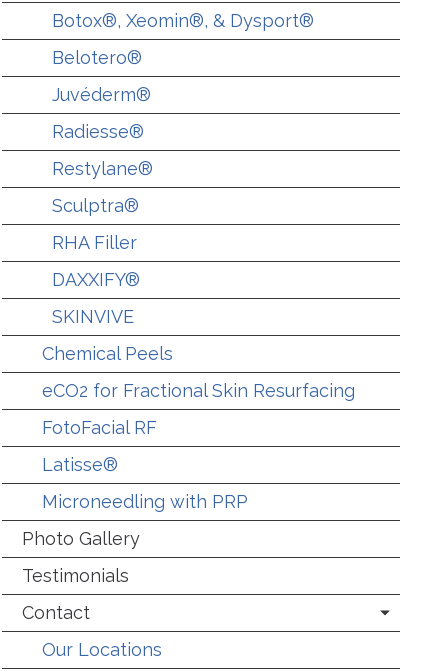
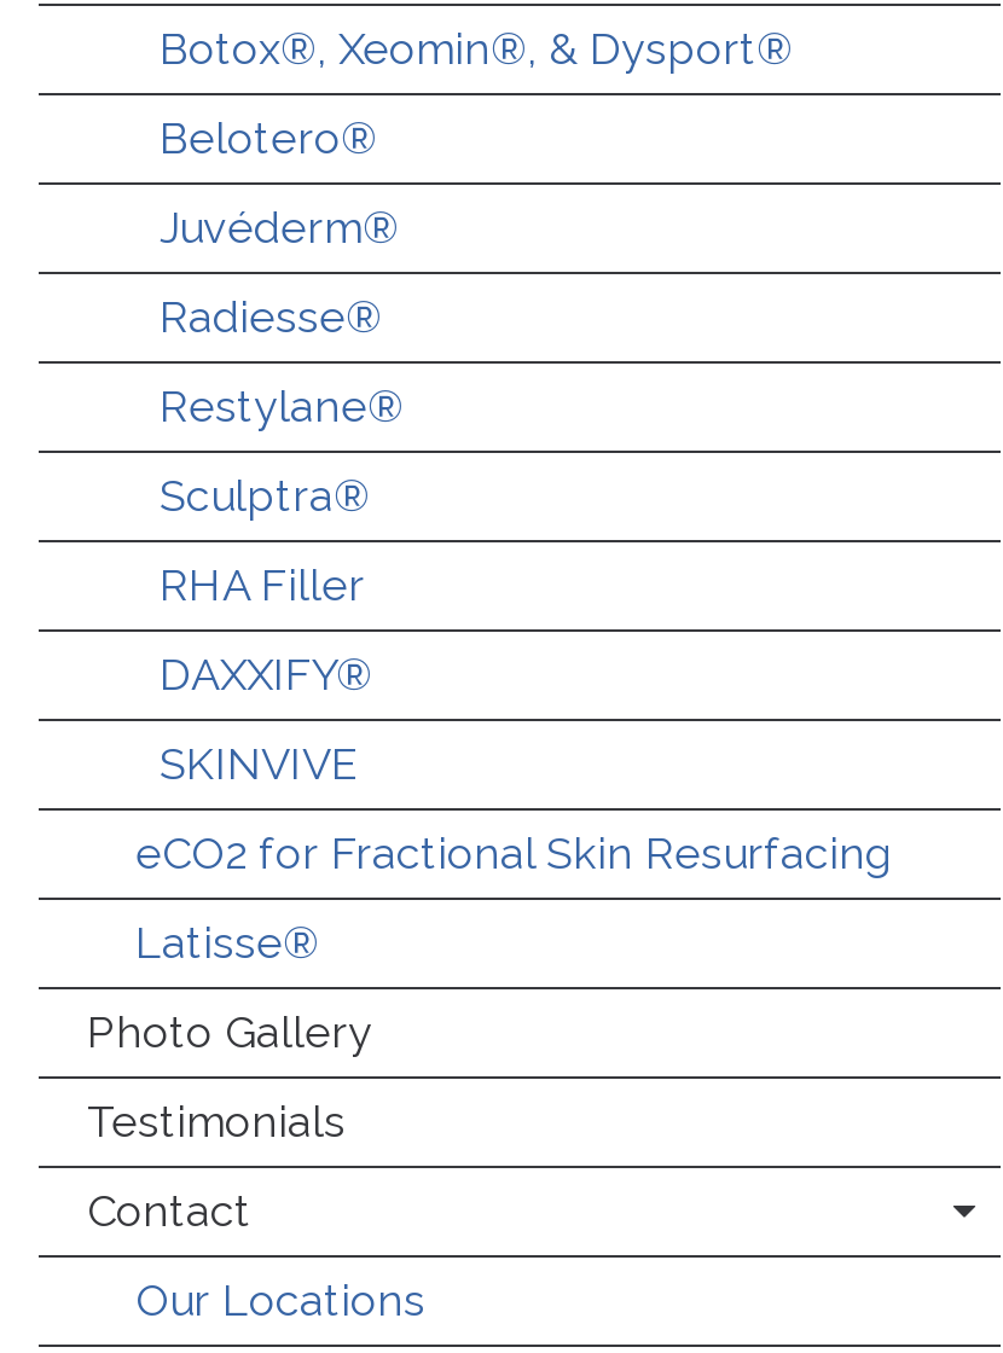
- Chemical Peels

- FotoFacial RF

- Microneedling with PRP
